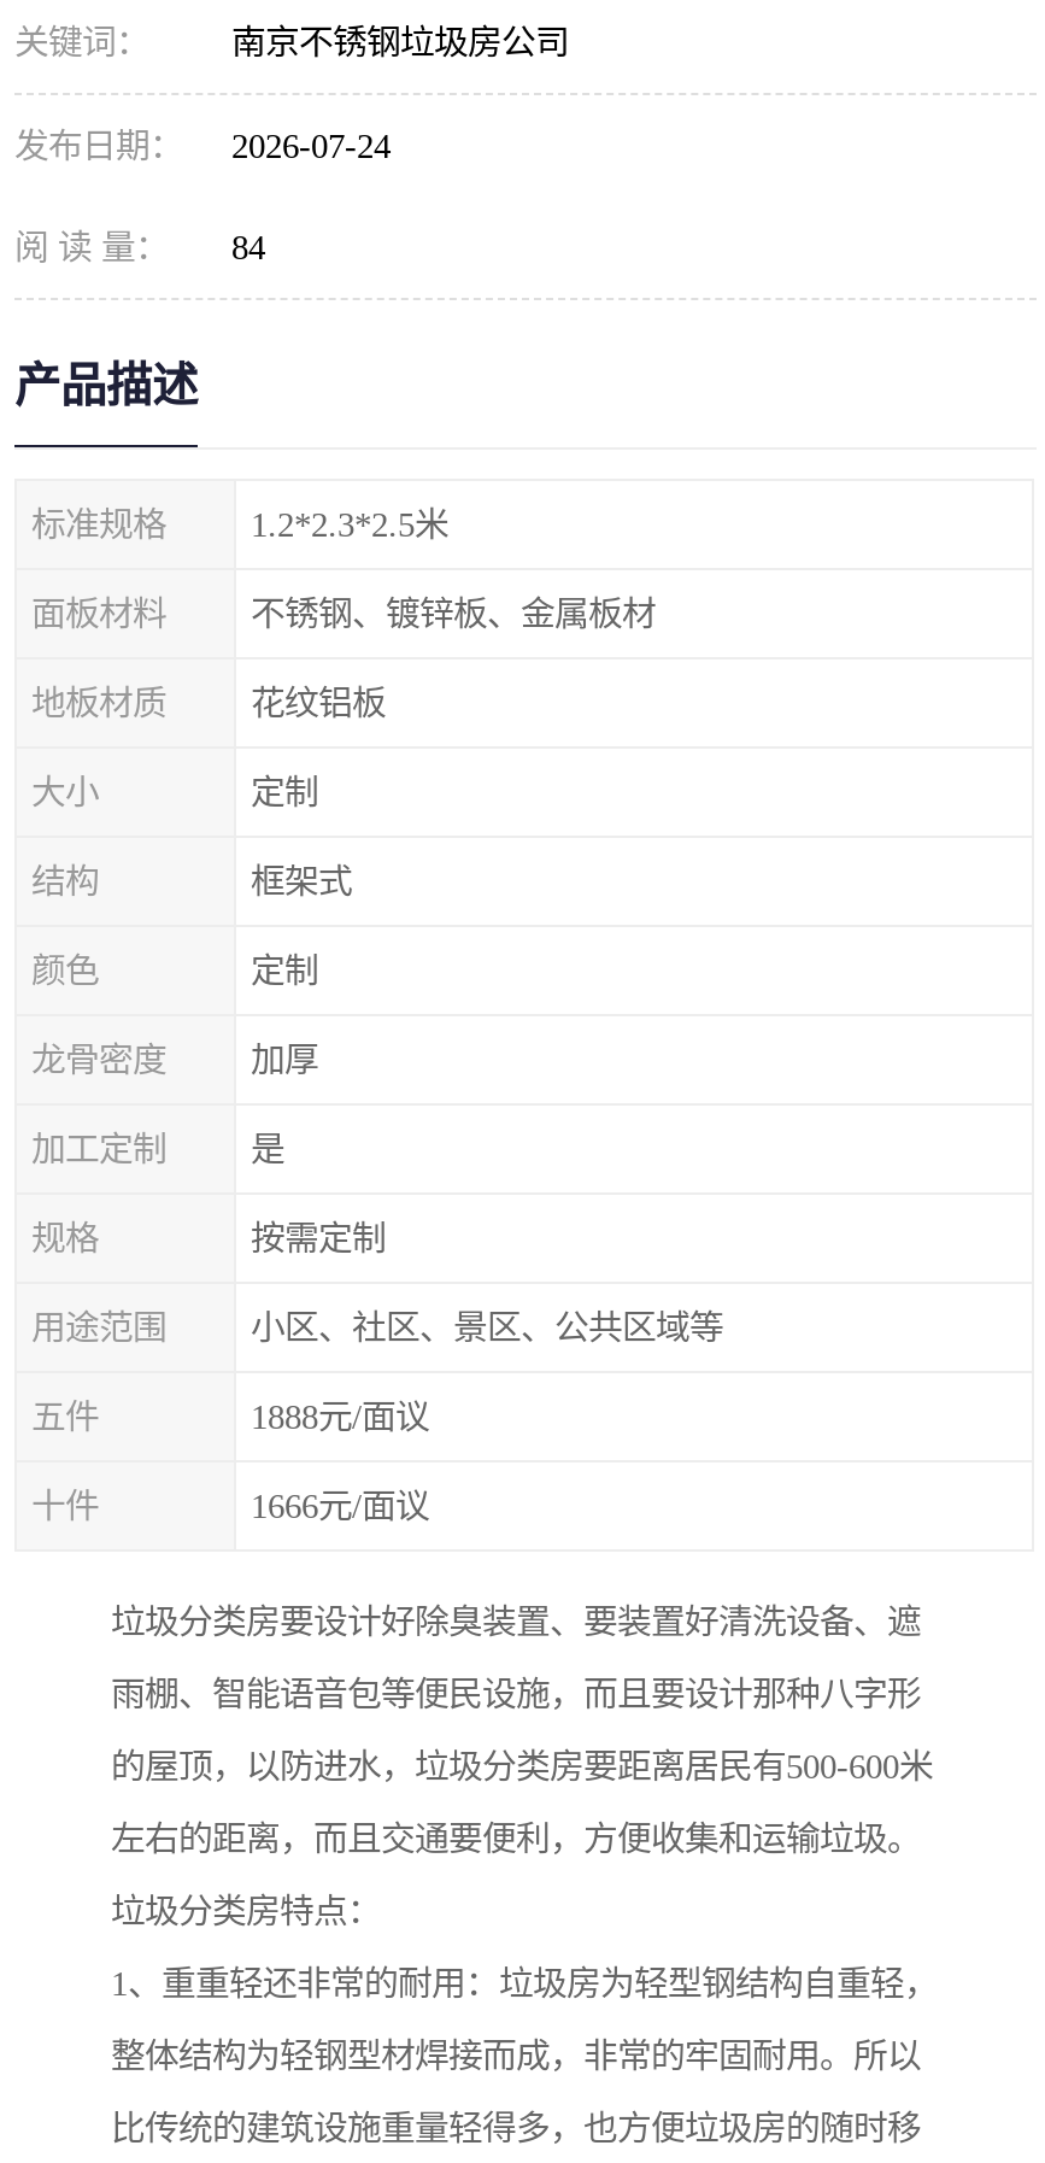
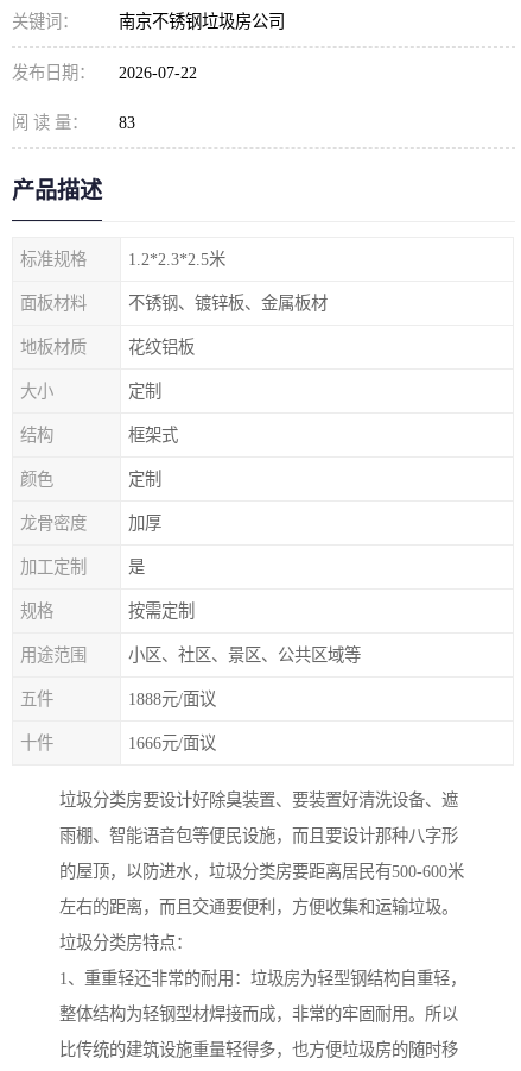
- 发布日期： 2026-07-24
+ 发布日期： 2026-07-22

- 阅 读 量： 84
+ 阅 读 量： 83
